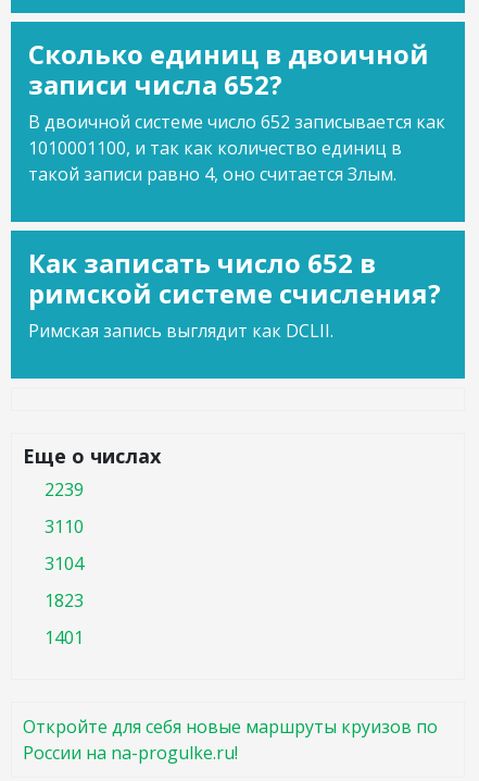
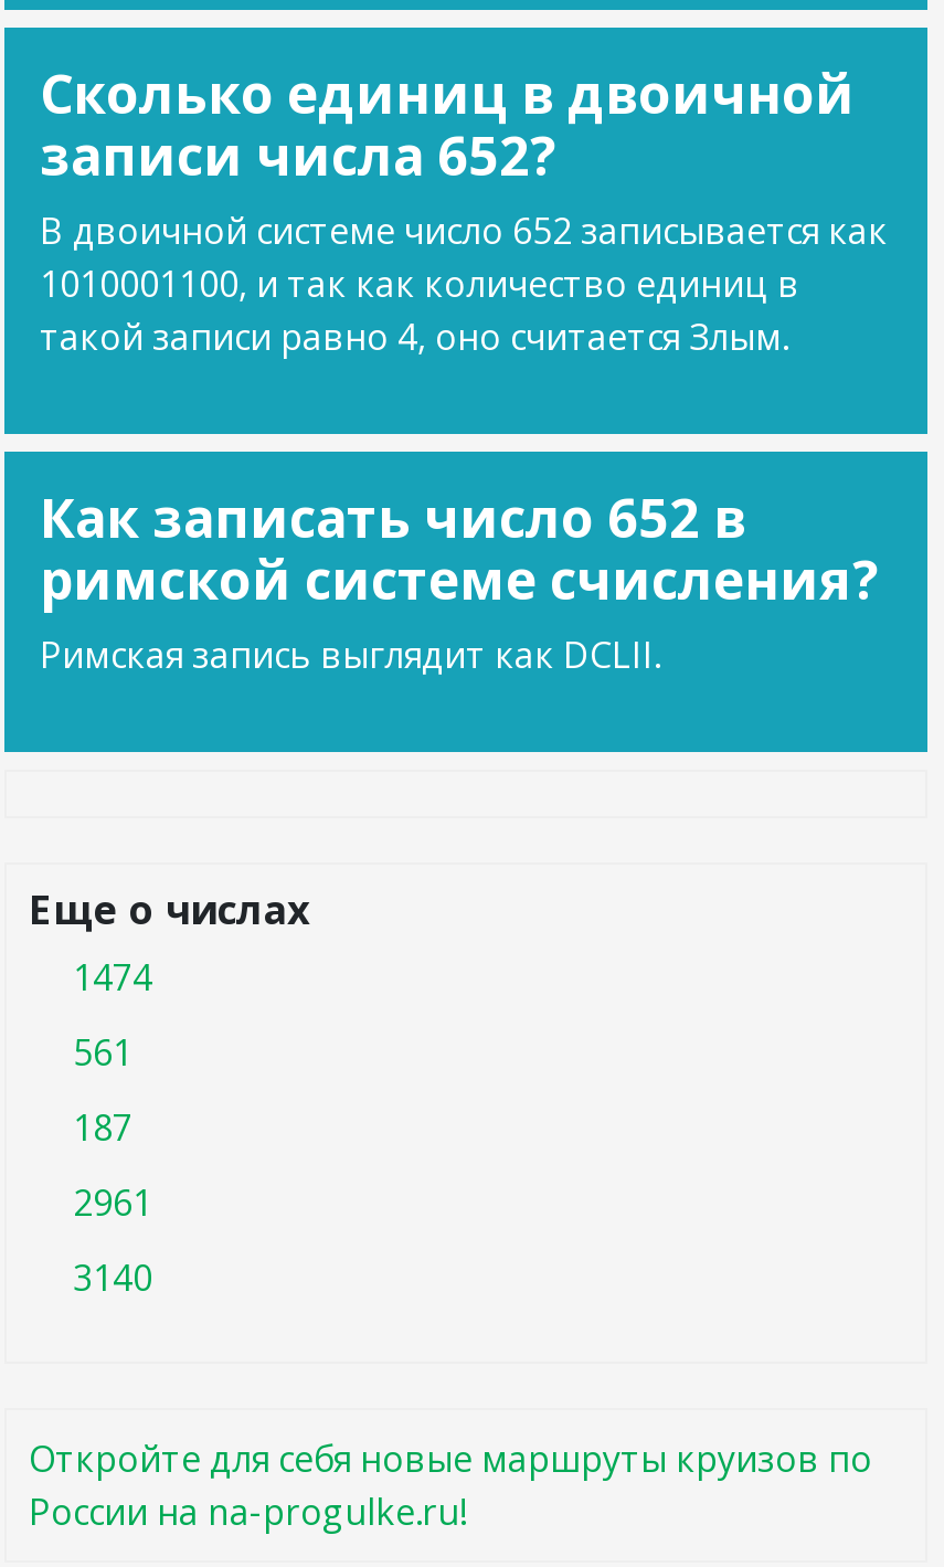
- 2239
+ 1474

- 3110
+ 561

- 3104
+ 187

- 1823
+ 2961

- 1401
+ 3140
